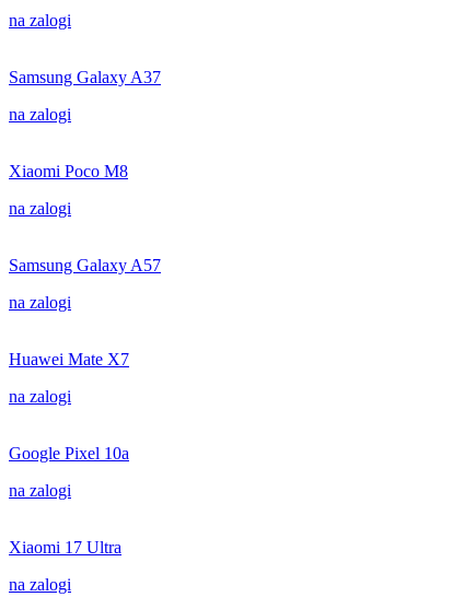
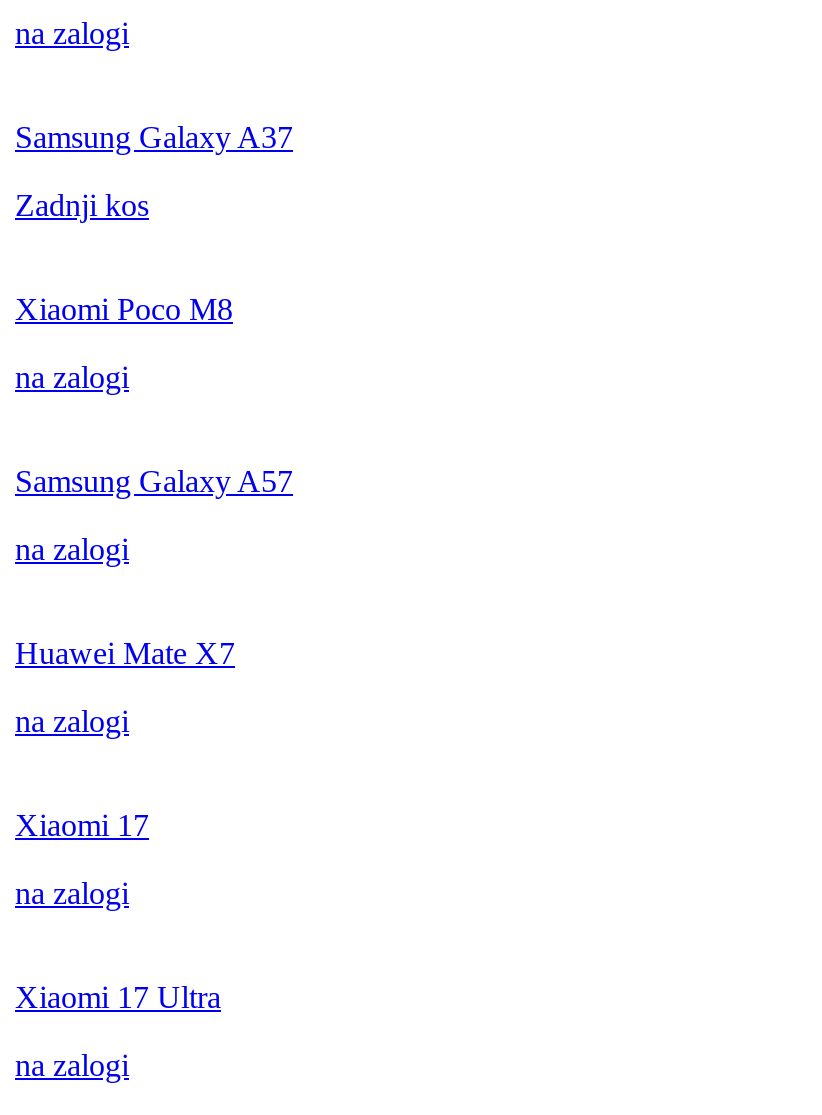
- na zalogi
+ Zadnji kos

- Google Pixel 10a
+ Xiaomi 17
